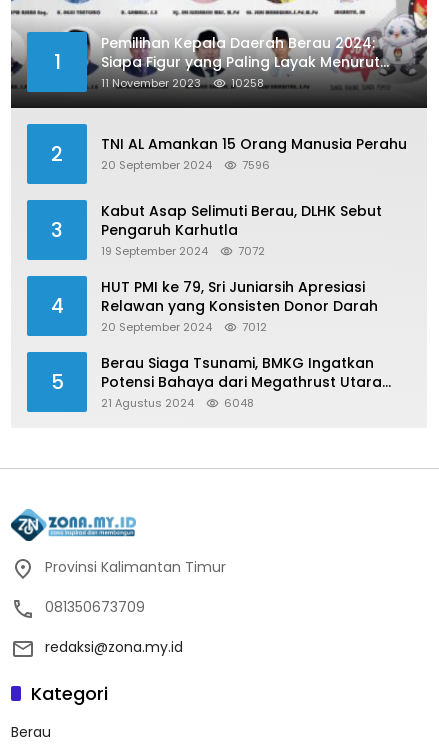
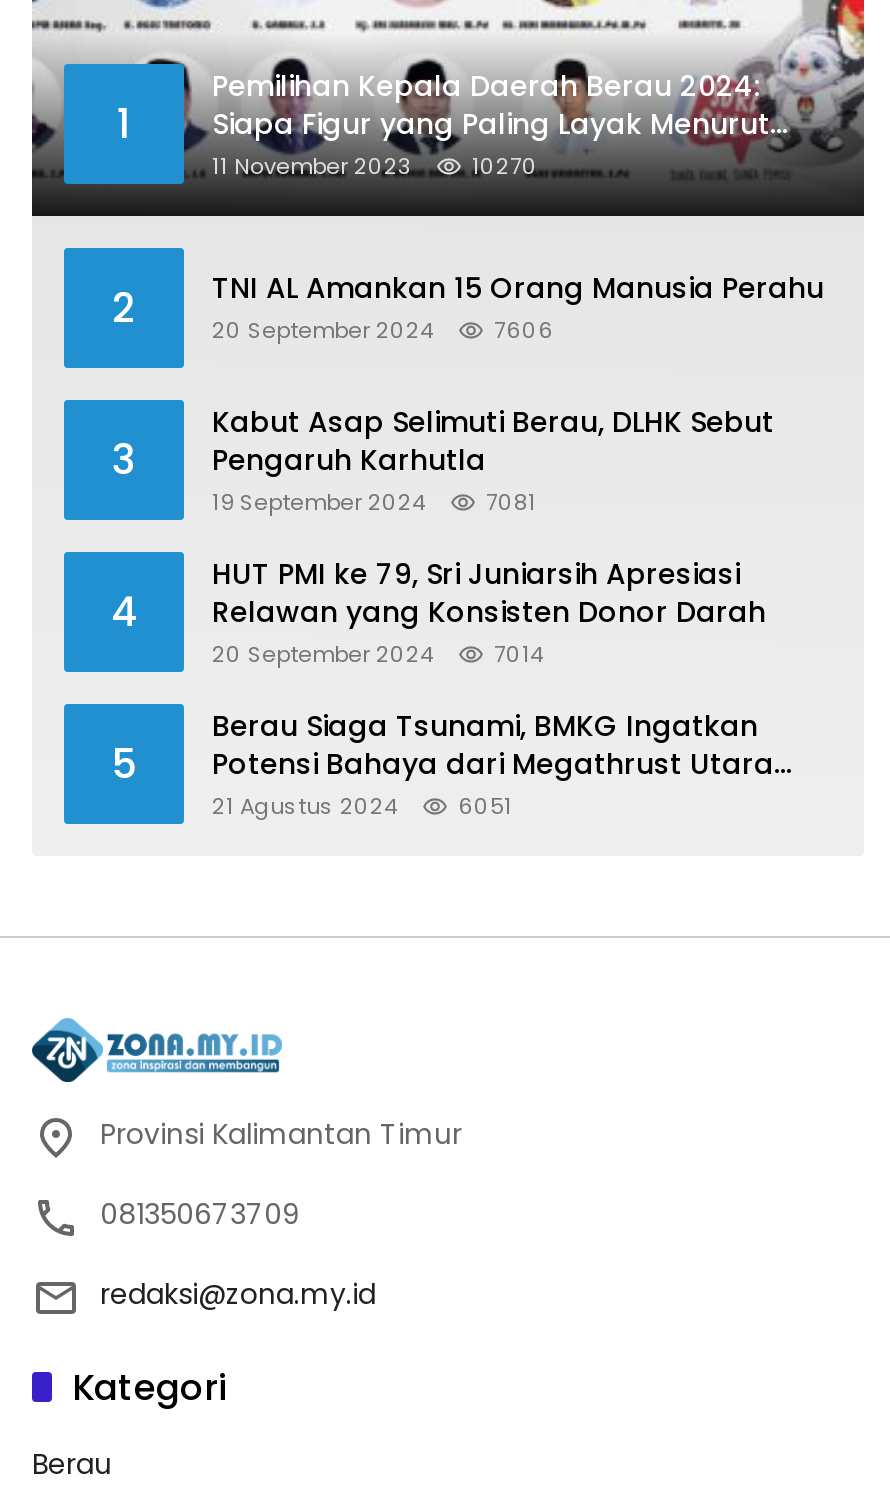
- 10258
+ 10270

- 20 September 2024 7596
+ 20 September 2024 7606

- 19 September 2024 7072
+ 19 September 2024 7081

- 20 September 2024 7012
+ 20 September 2024 7014

- 6048
+ 6051
